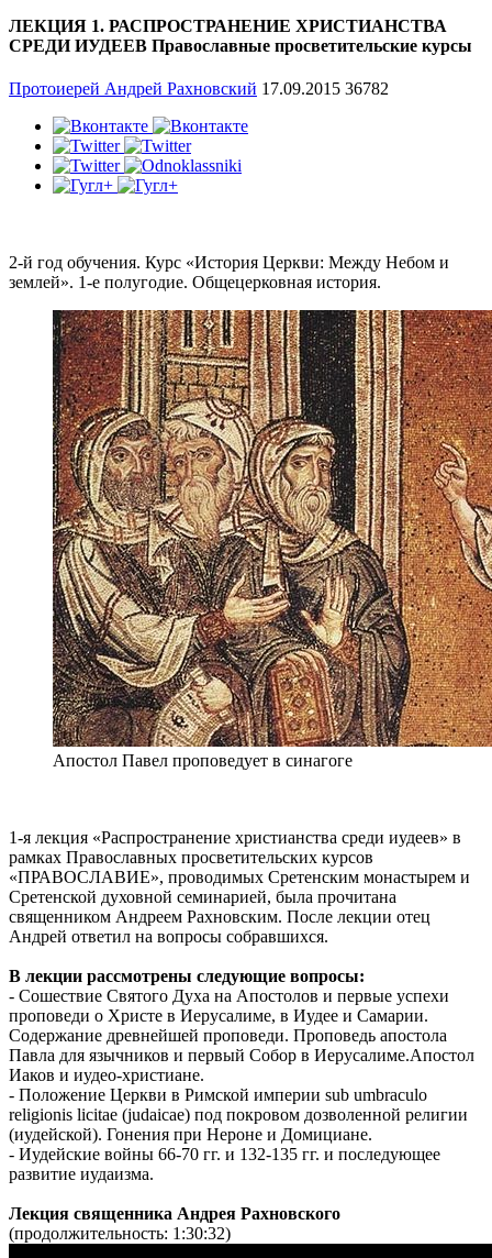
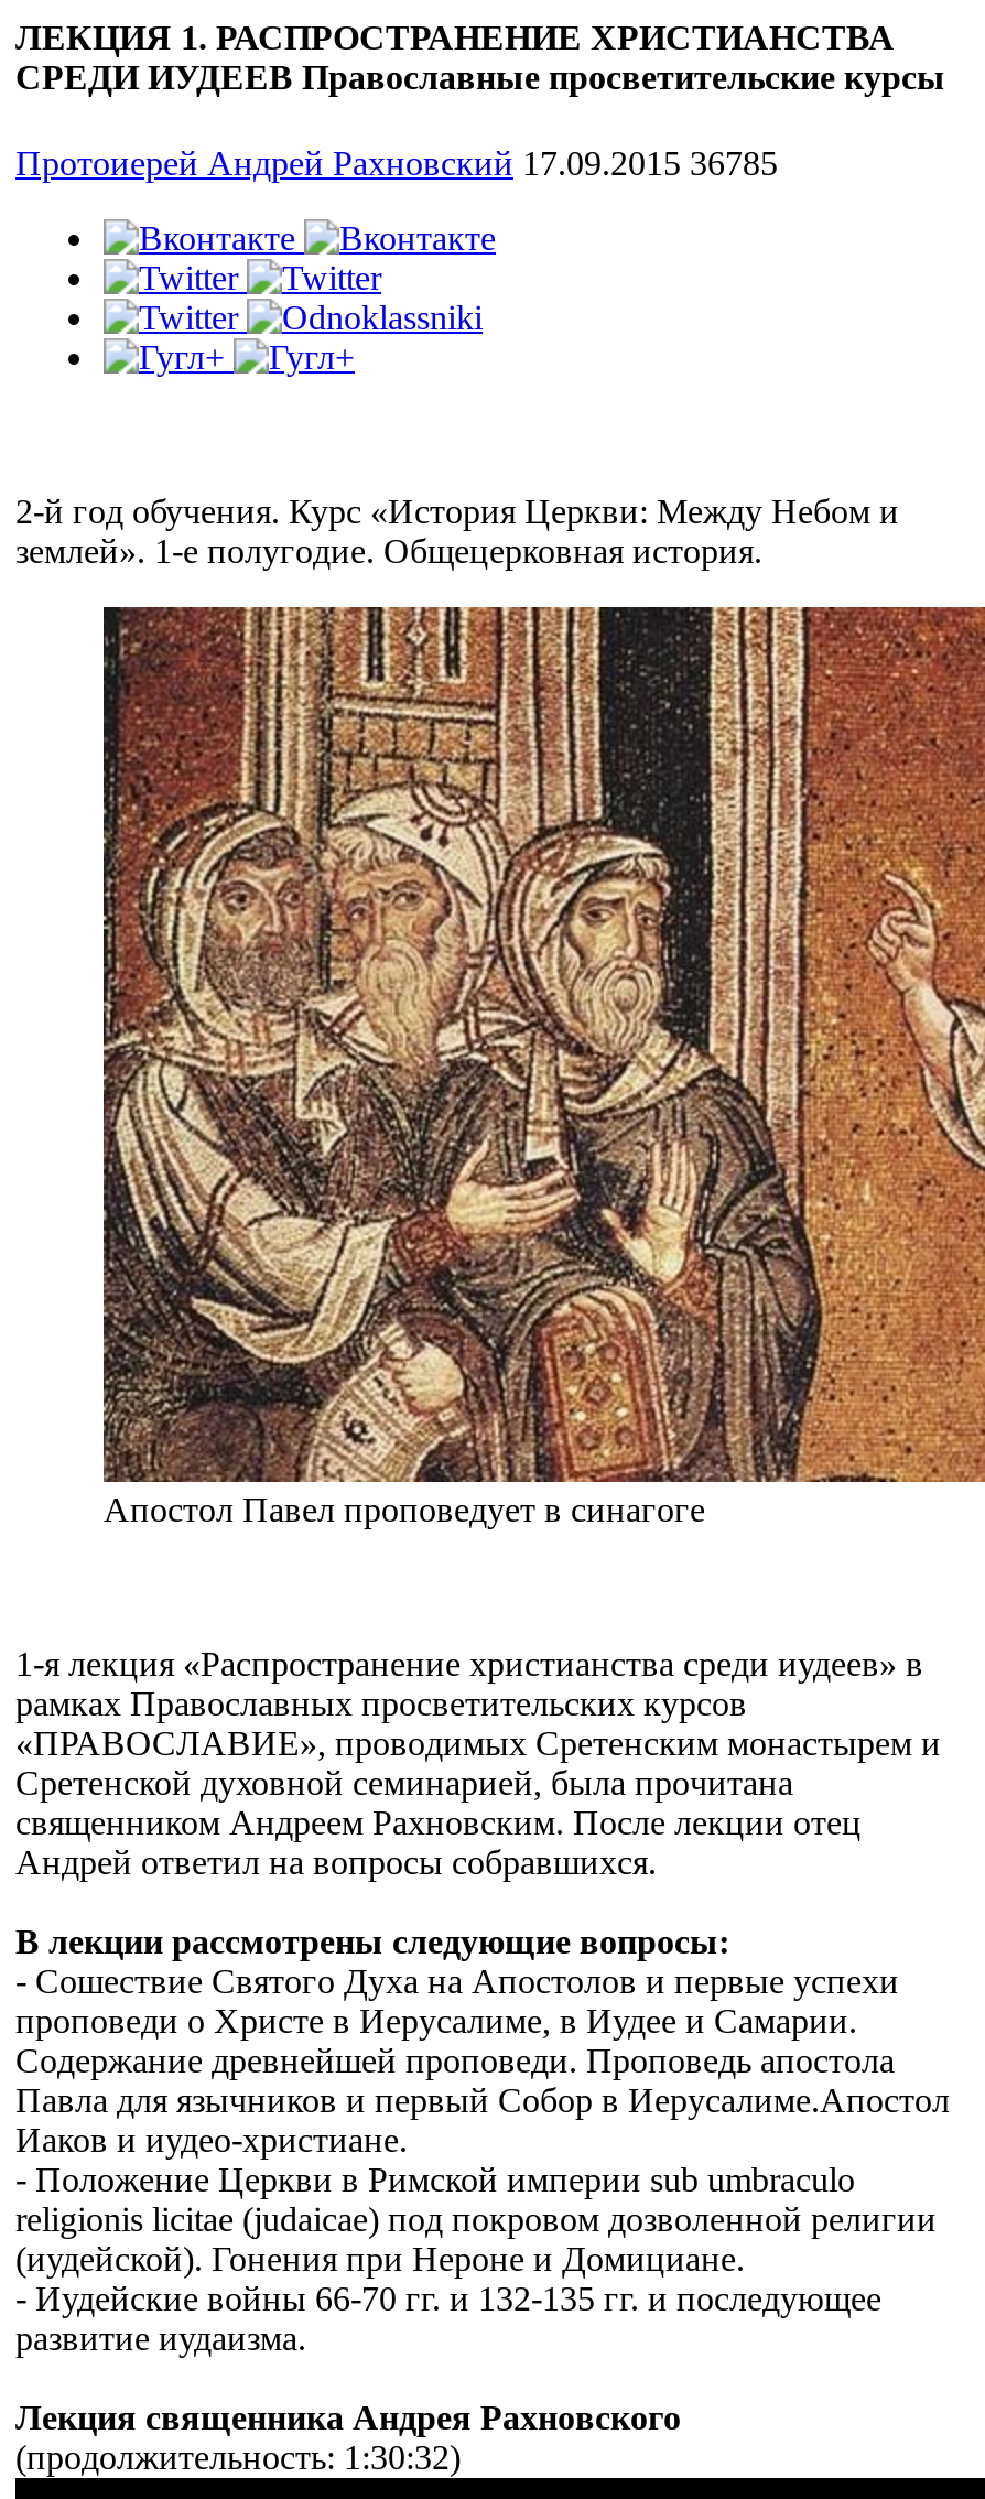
- Протоиерей Андрей Рахновский 17.09.2015 36782
+ Протоиерей Андрей Рахновский 17.09.2015 36785
